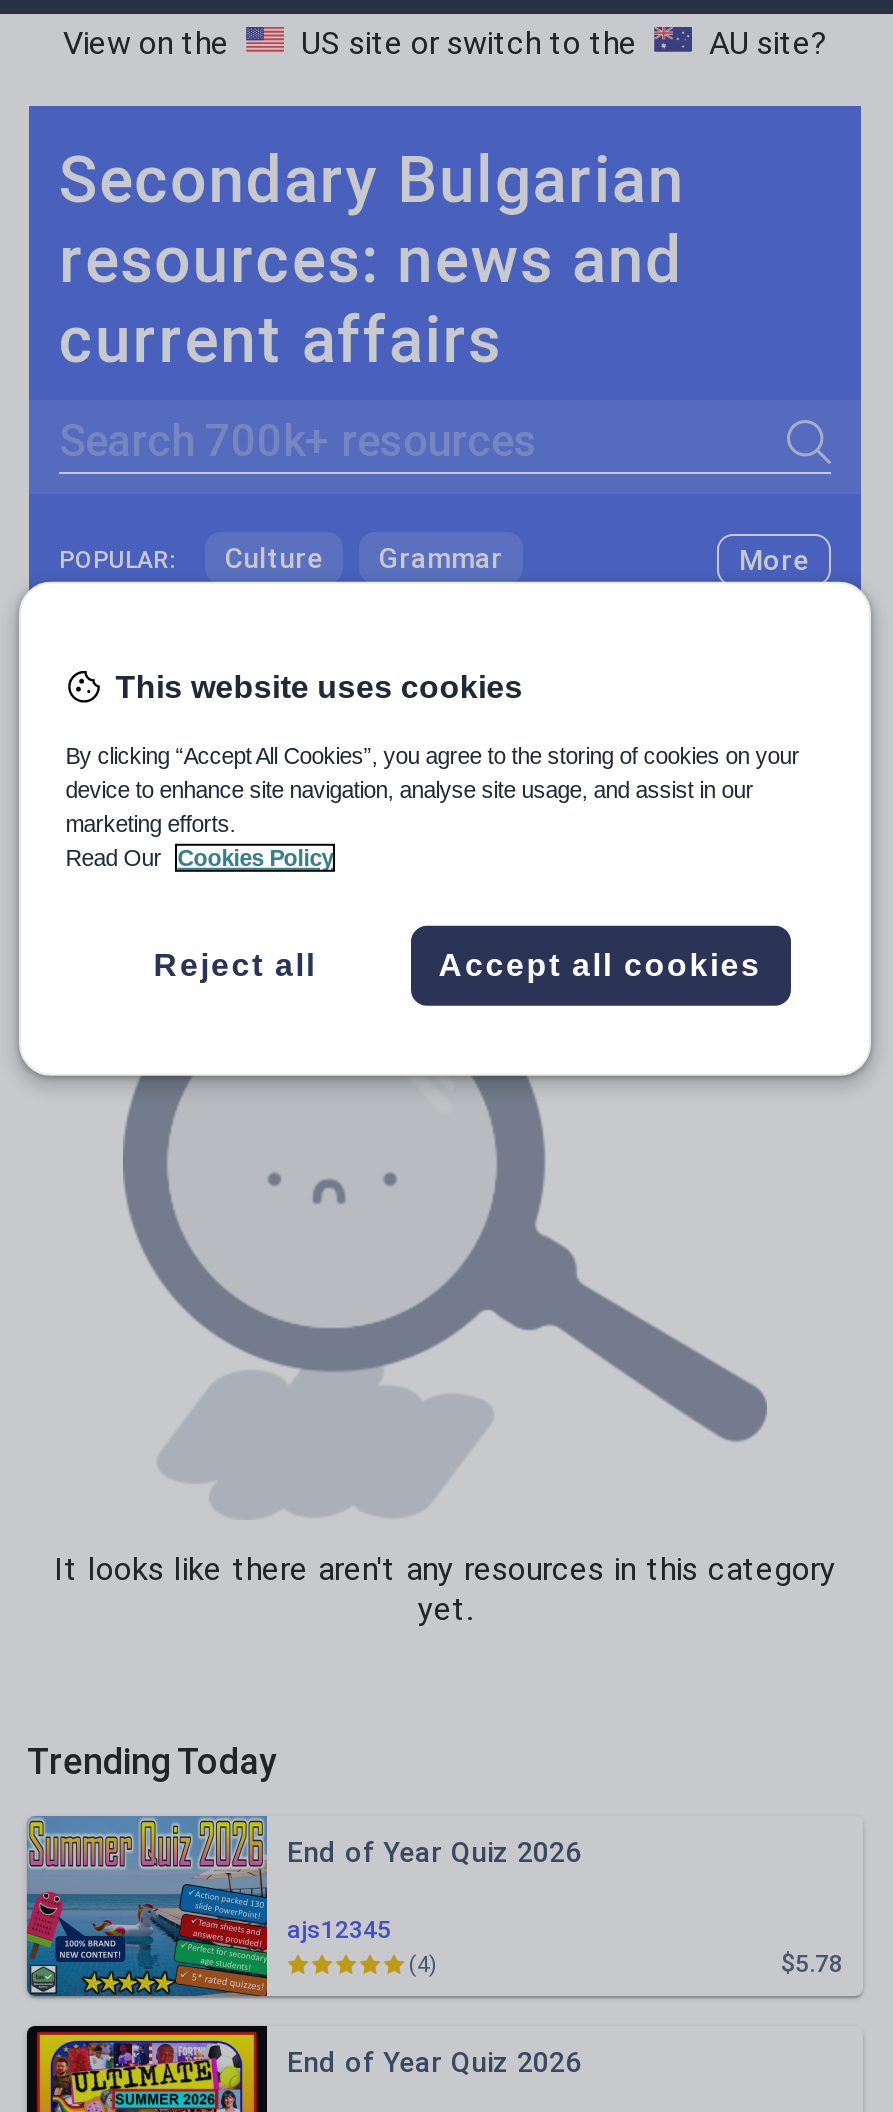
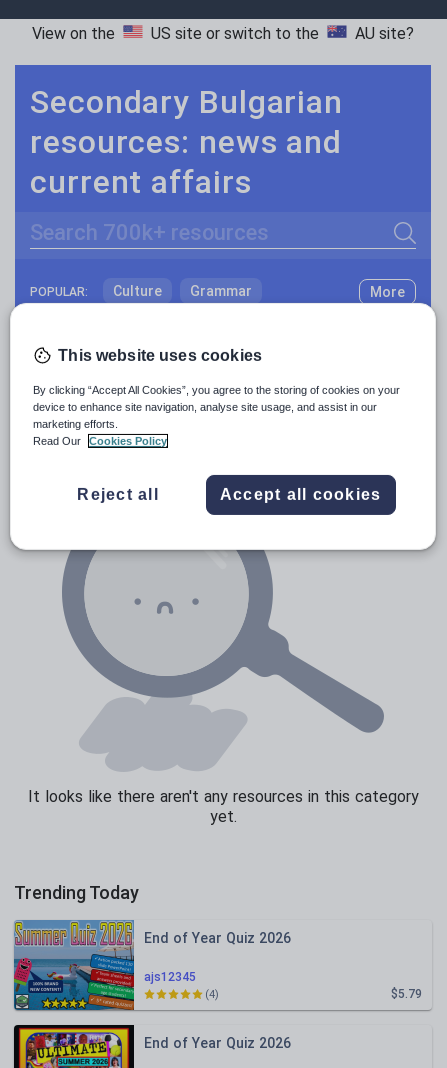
- $5.78
+ $5.79
